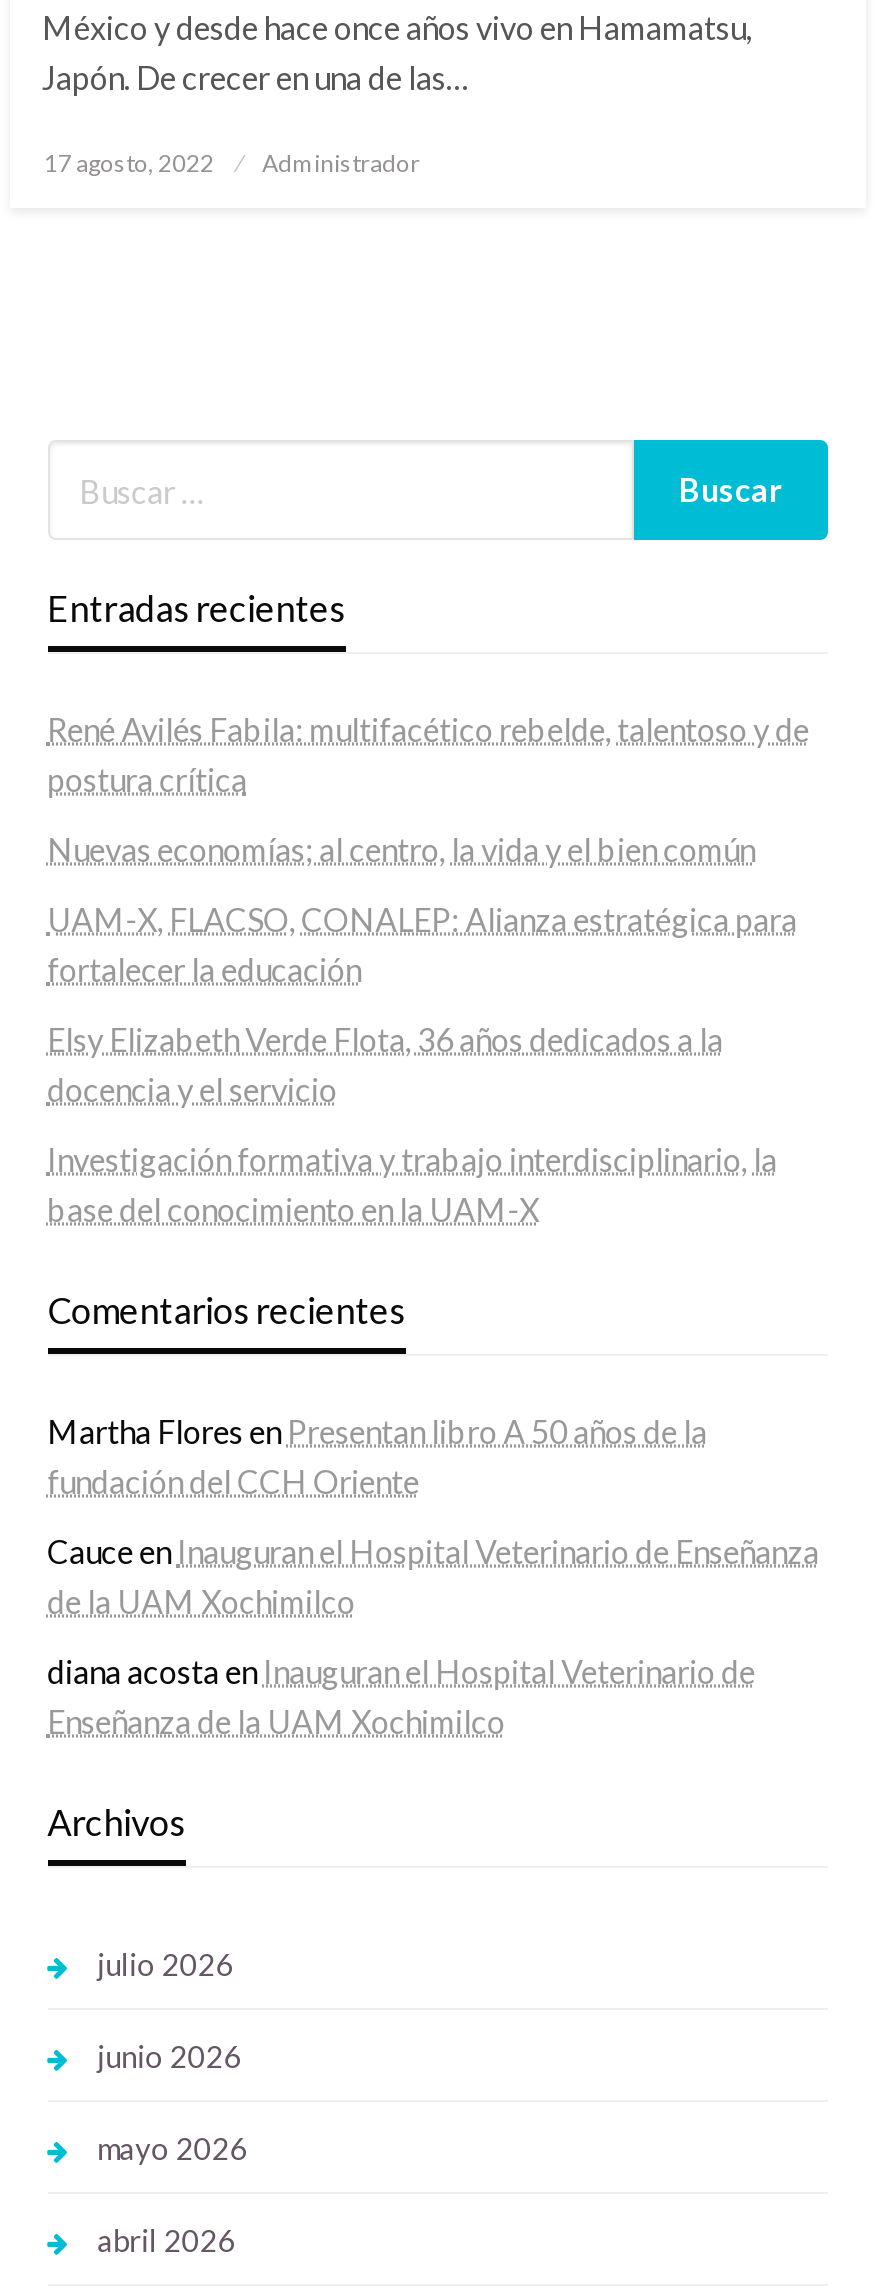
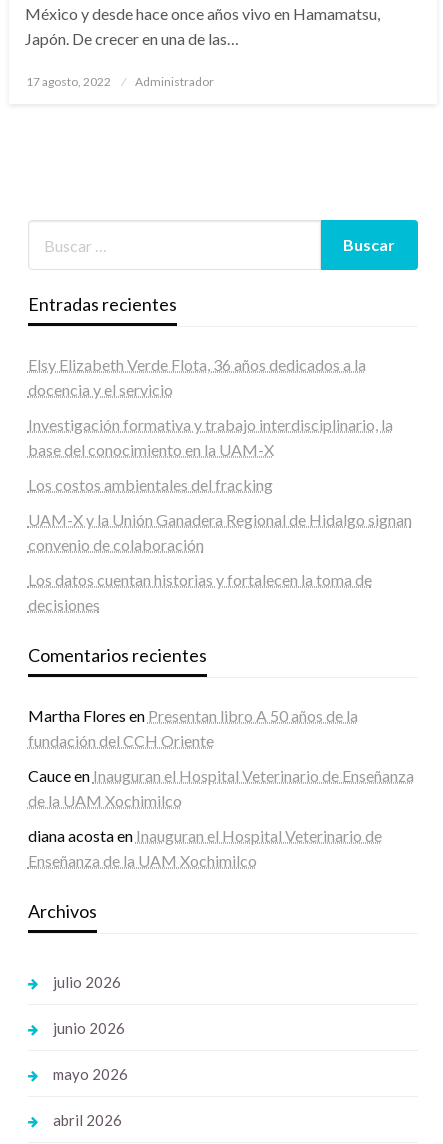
- René Avilés Fabila: multifacético rebelde, talentoso y de
- postura crítica
- Nuevas economías; al centro, la vida y el bien común
- UAM-X, FLACSO, CONALEP: Alianza estratégica para
- fortalecer la educación

moved up: Elsy Elizabeth Verde Flota, 36 años dedicados a la | docencia y el servicio | Investigación formativa y trabajo interdisciplinario, la | base del conocimiento en la UAM-X

+ Los costos ambientales del fracking
+ UAM-X y la Unión Ganadera Regional de Hidalgo signan
+ convenio de colaboración
+ Los datos cuentan historias y fortalecen la toma de
+ decisiones
